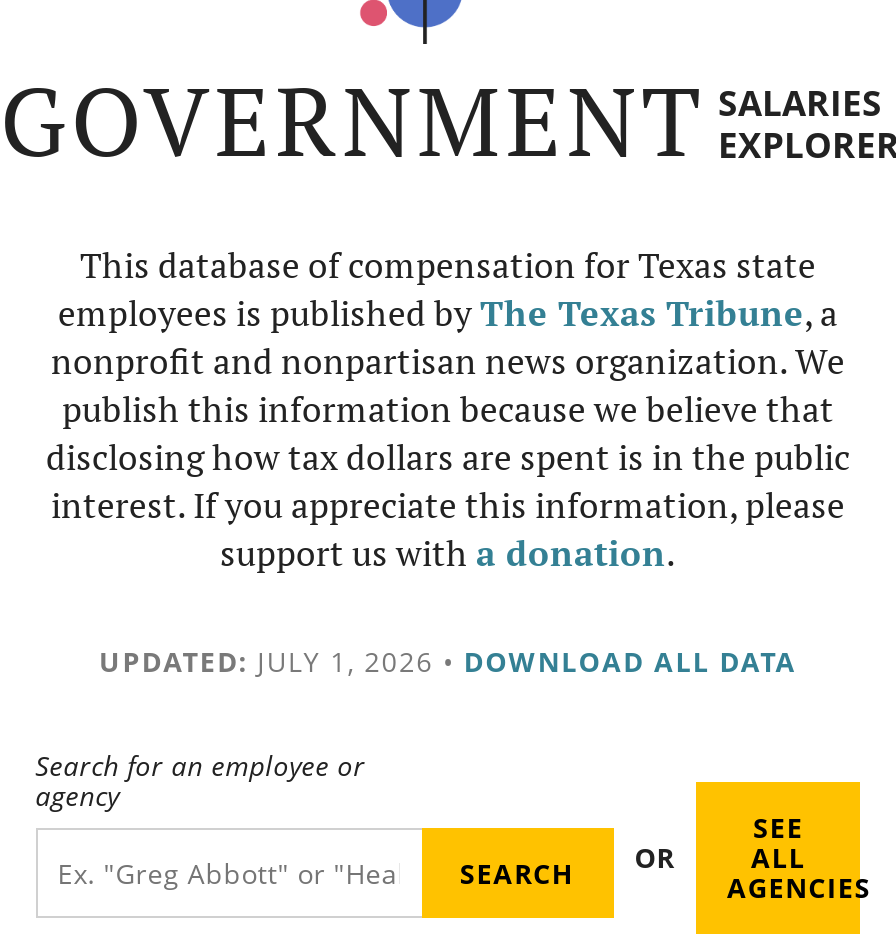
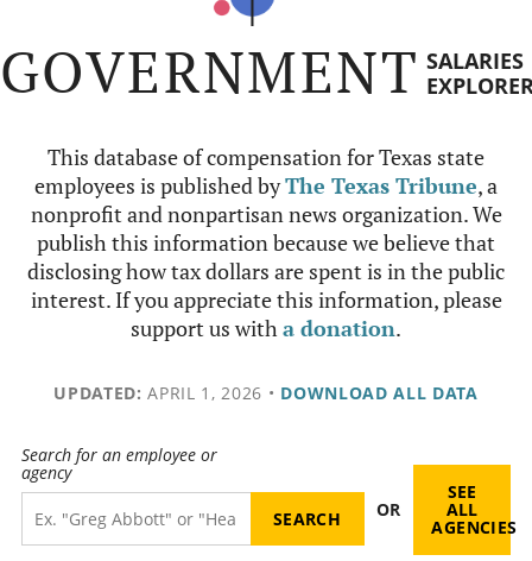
- UPDATED: JULY 1, 2026 • DOWNLOAD ALL DATA
+ UPDATED: APRIL 1, 2026 • DOWNLOAD ALL DATA
